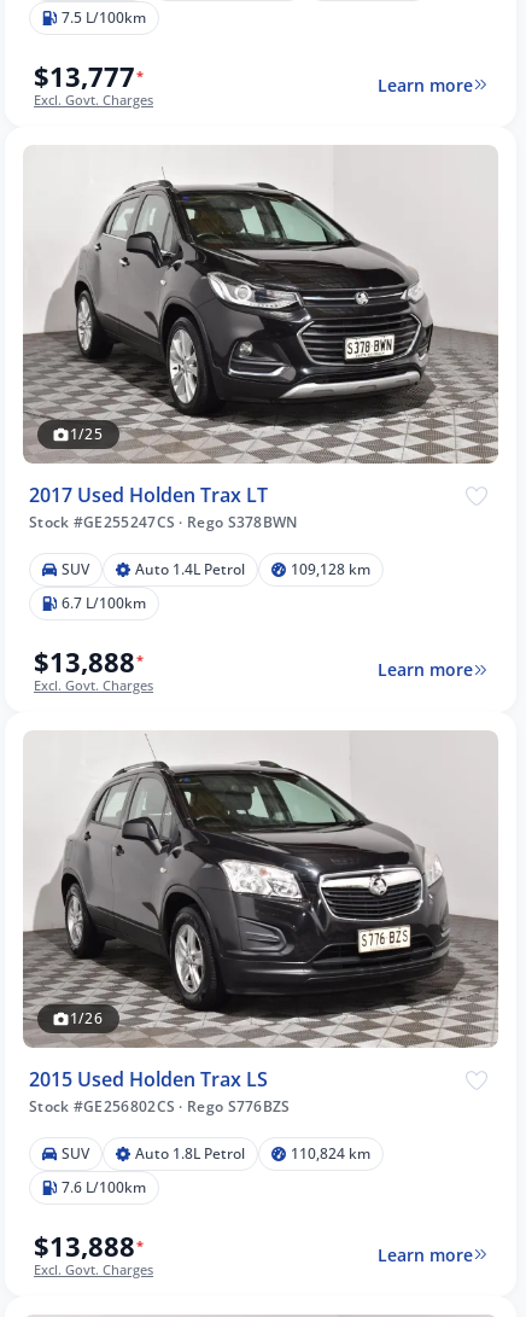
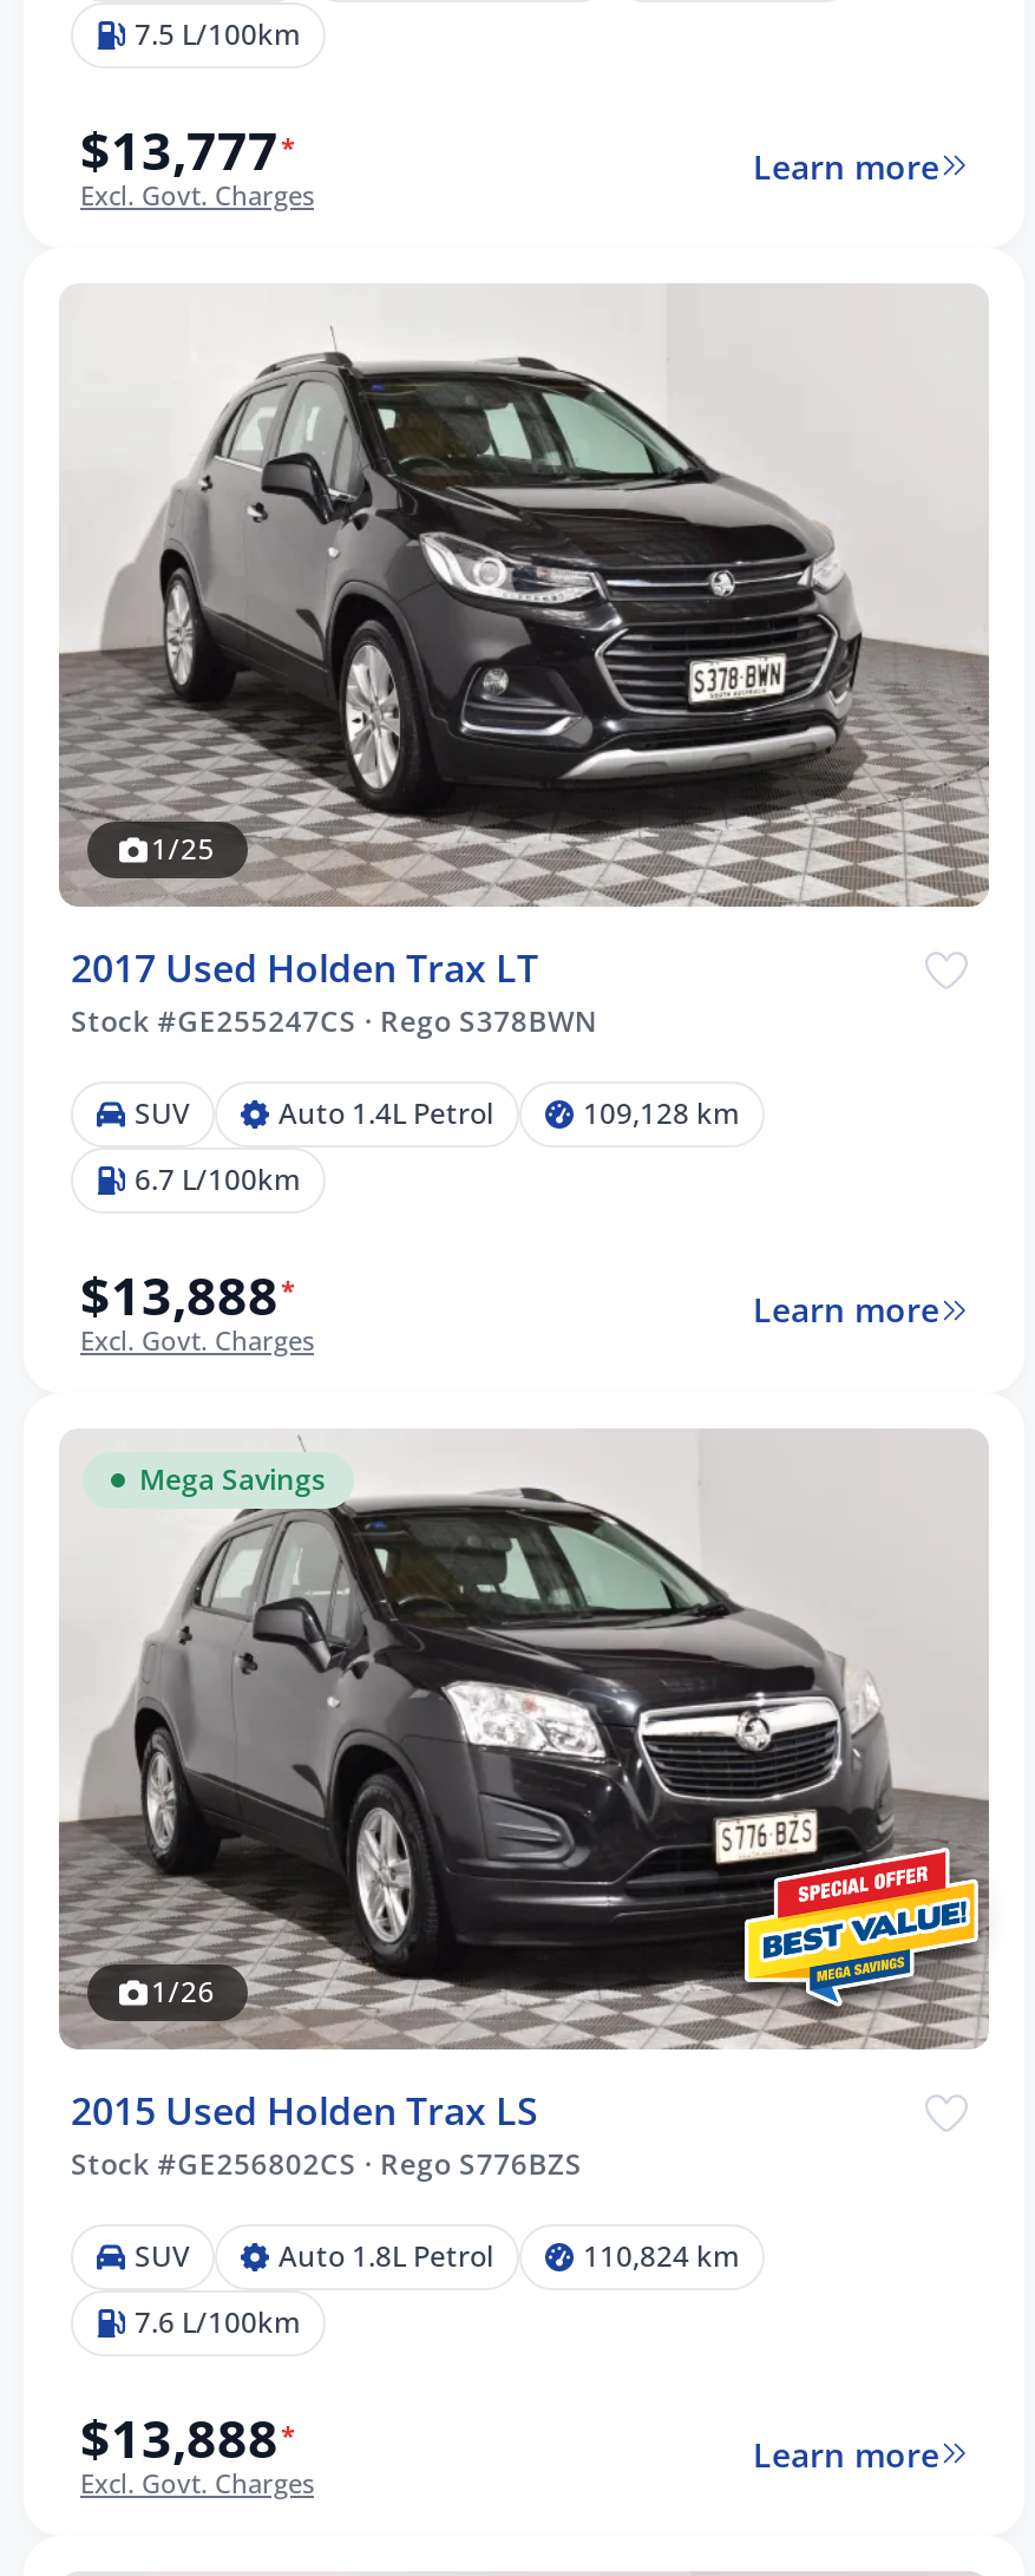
+ Mega Savings

- [image]
+ [image]
